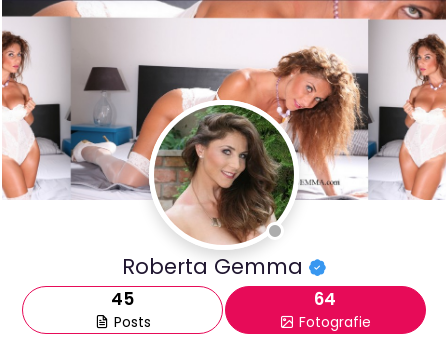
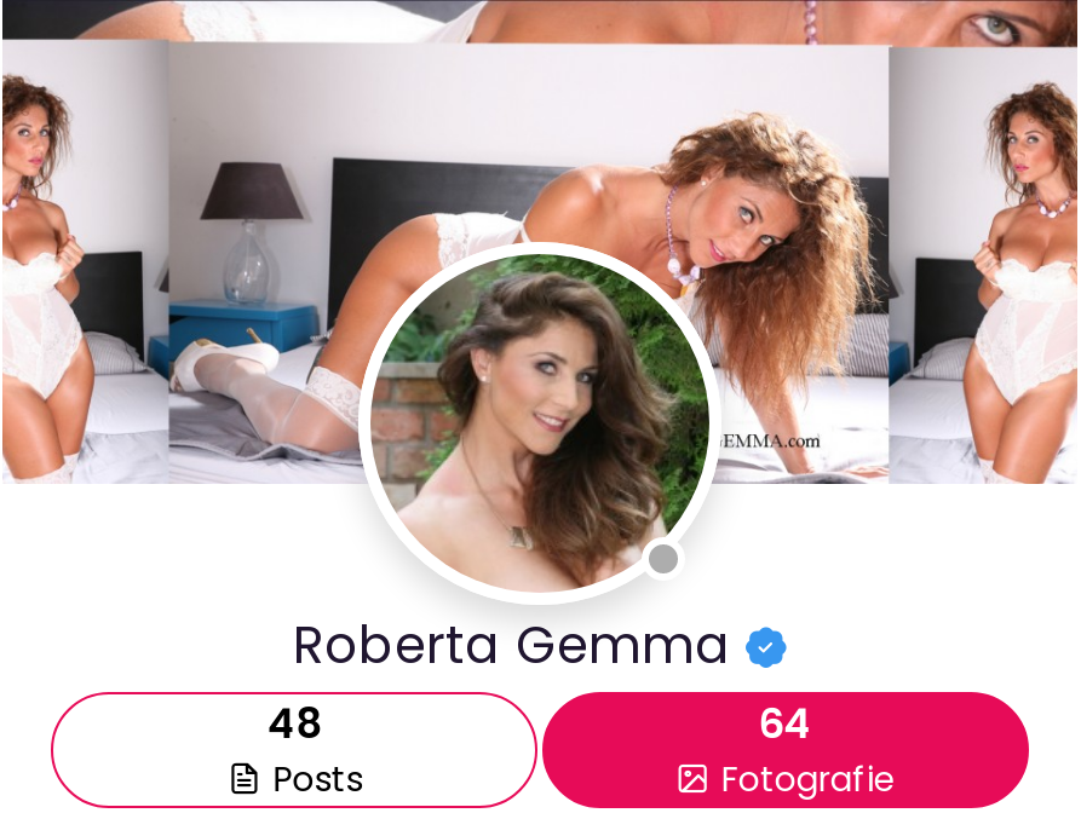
- 45
+ 48
